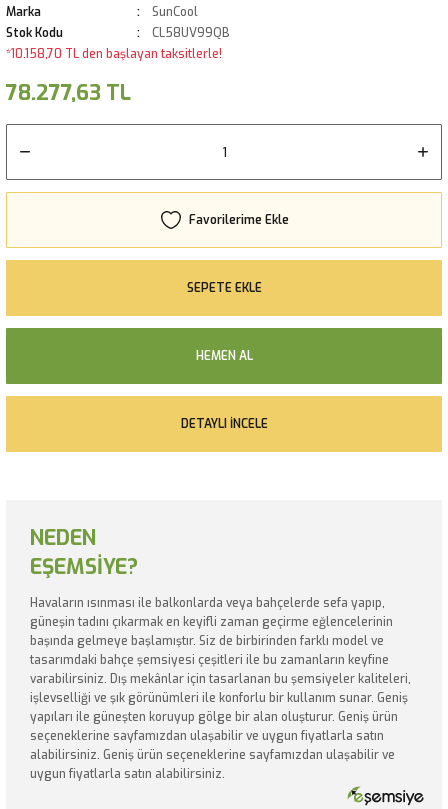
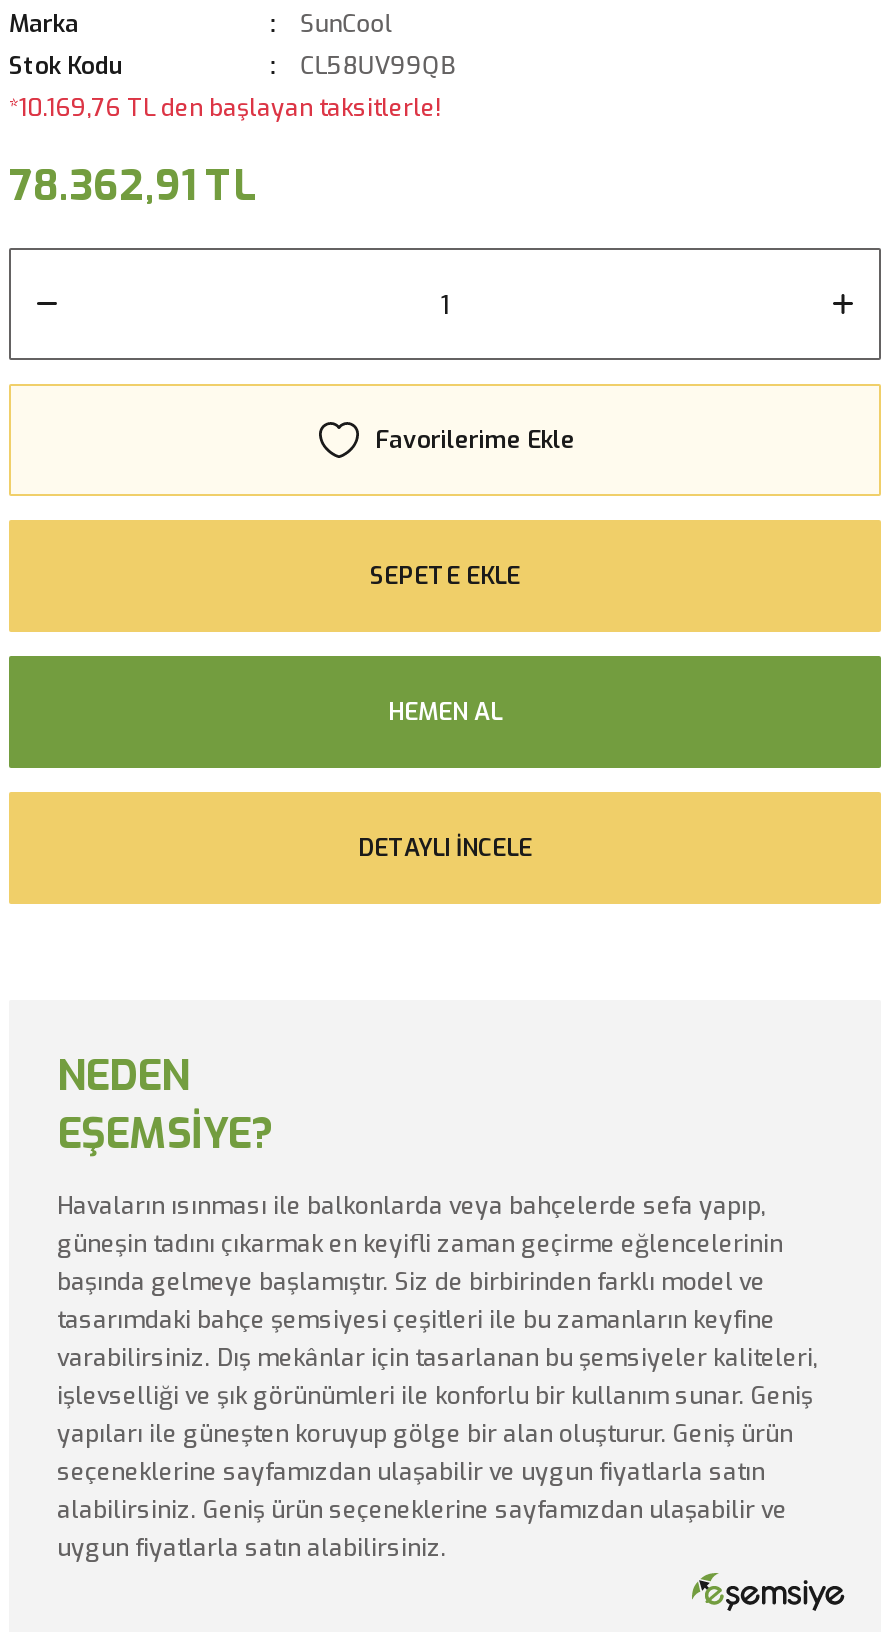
- *10.158,70 TL den başlayan taksitlerle!
+ *10.169,76 TL den başlayan taksitlerle!

- 78.277,63 TL
+ 78.362,91 TL
